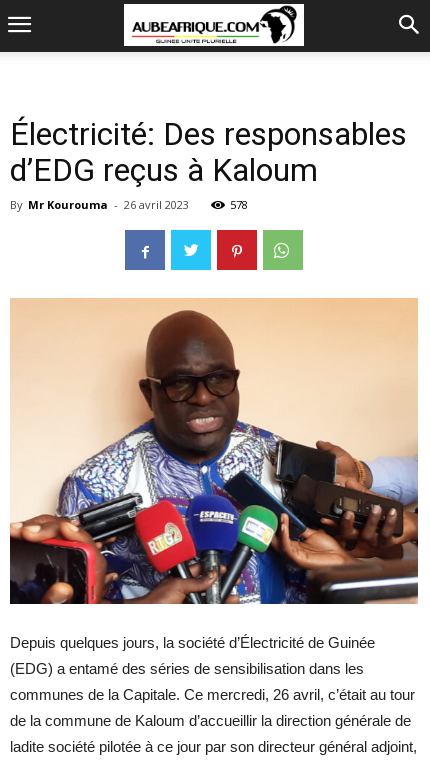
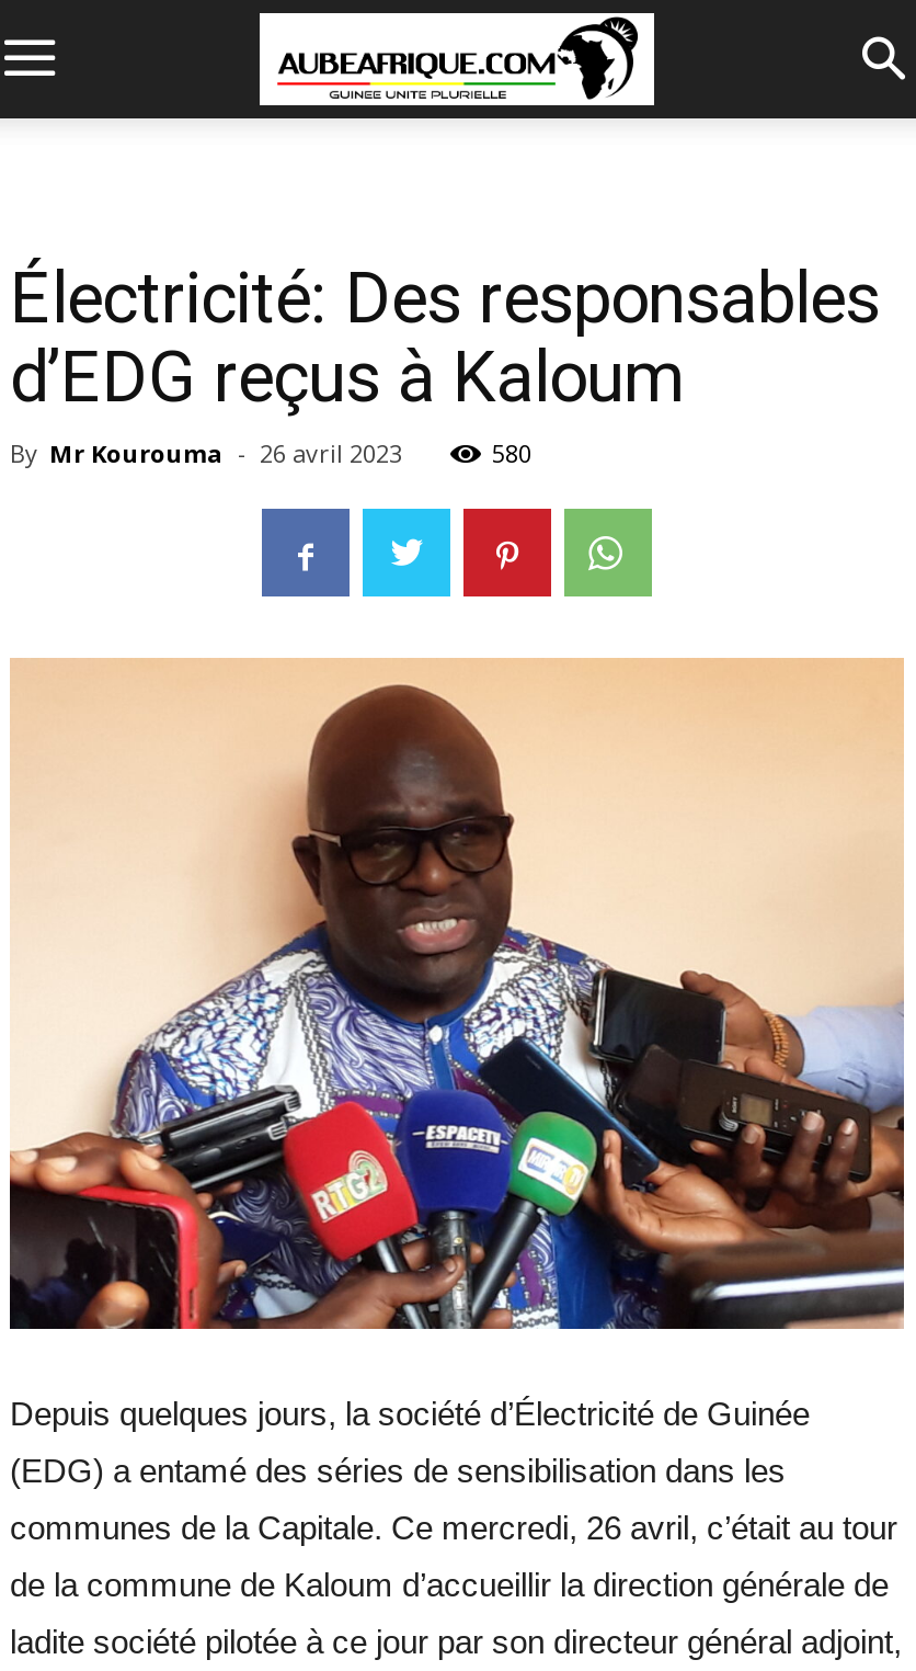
- 578
+ 580
